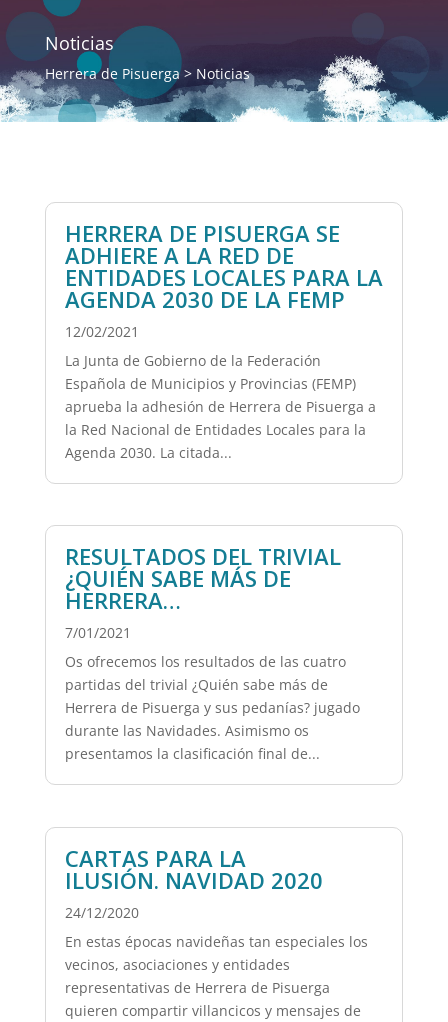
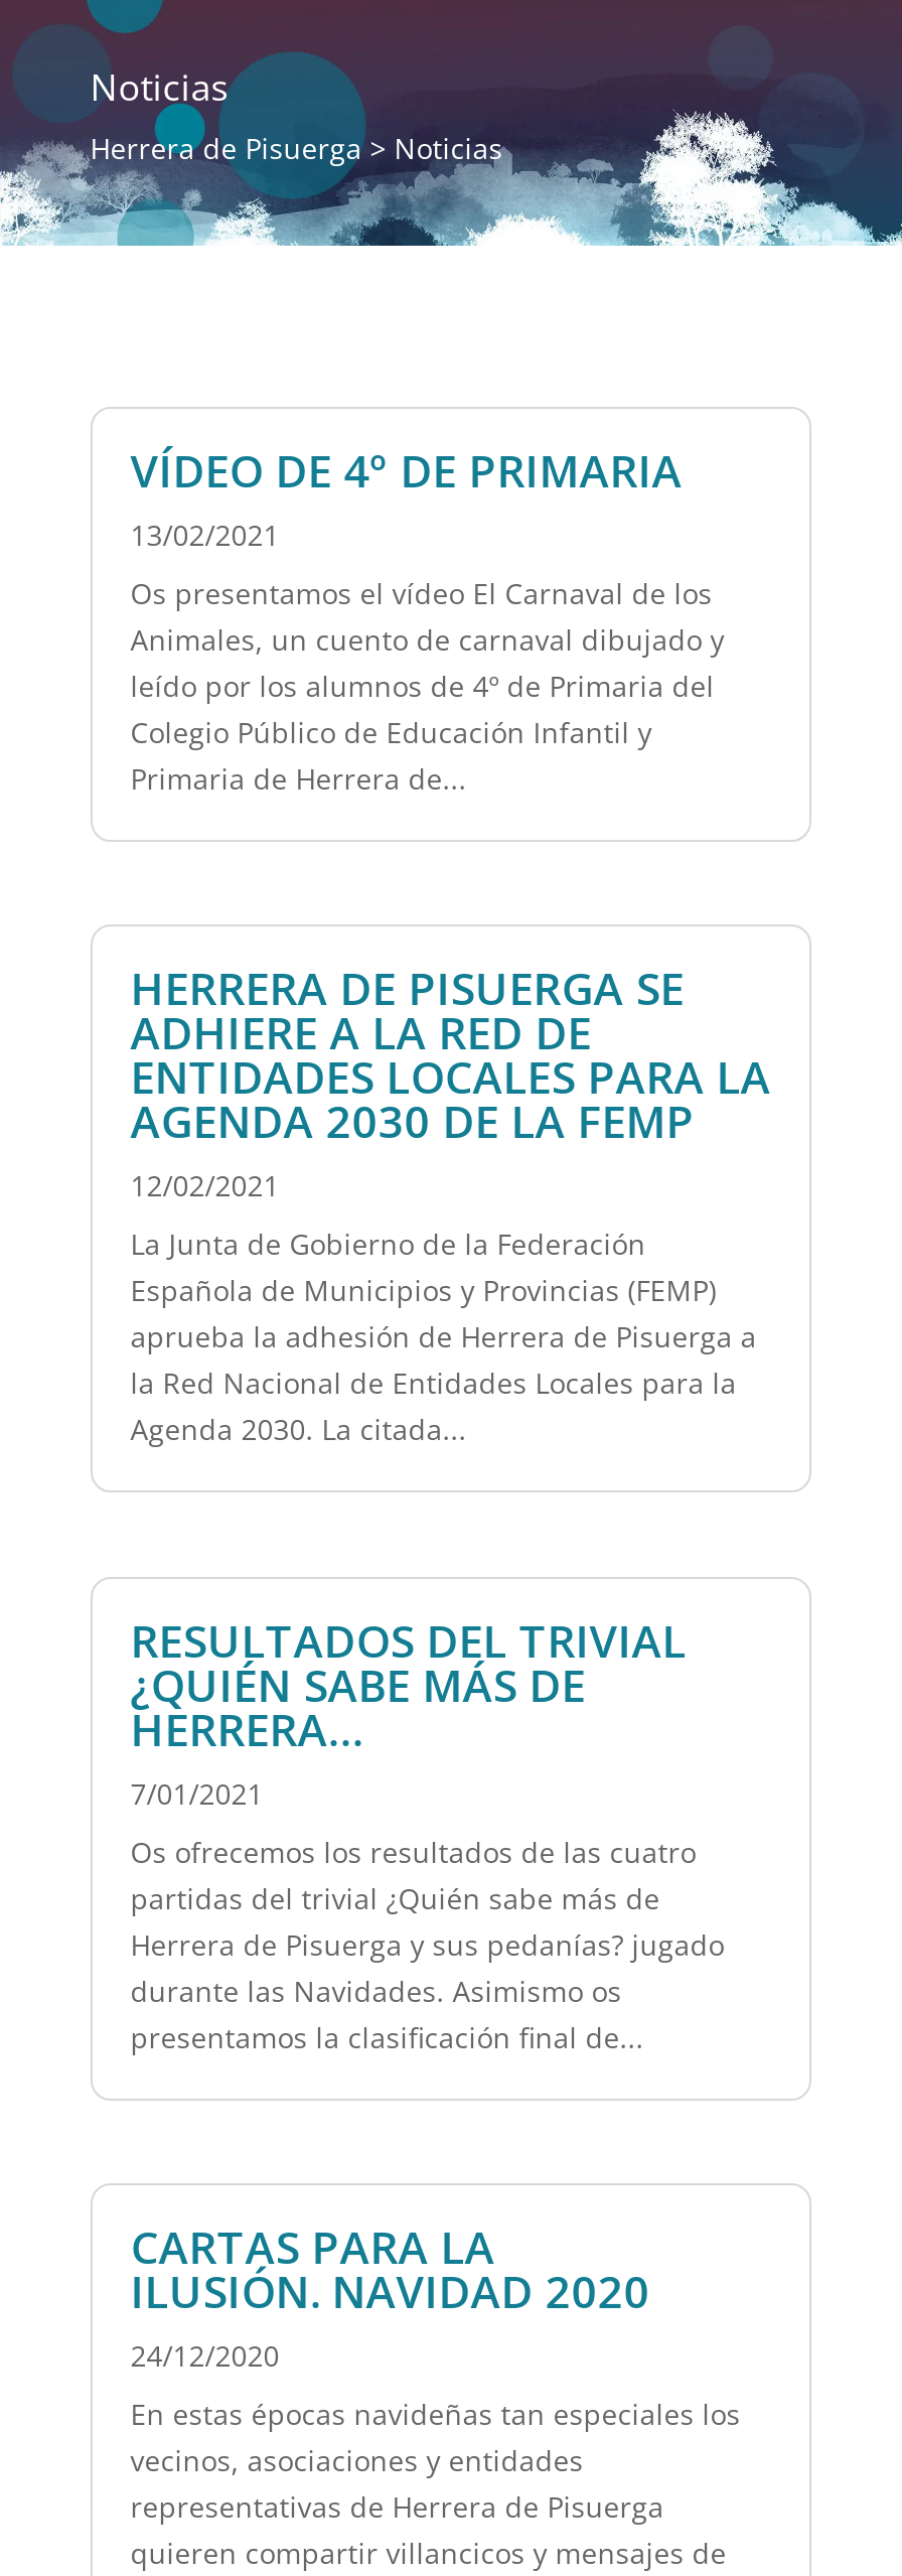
+ VÍDEO DE 4º DE PRIMARIA
+ 13/02/2021
+ Os presentamos el vídeo El Carnaval de los
+ Animales, un cuento de carnaval dibujado y
+ leído por los alumnos de 4º de Primaria del
+ Colegio Público de Educación Infantil y
+ Primaria de Herrera de...
